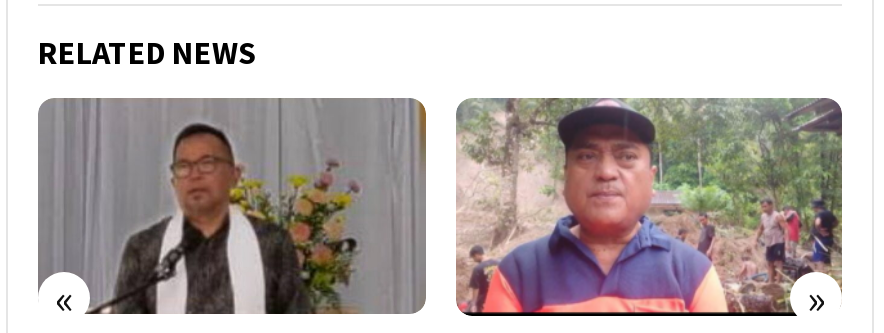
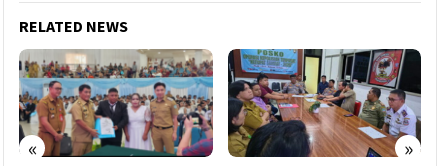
- [image]
+ [image]

- [image]
+ [image]
